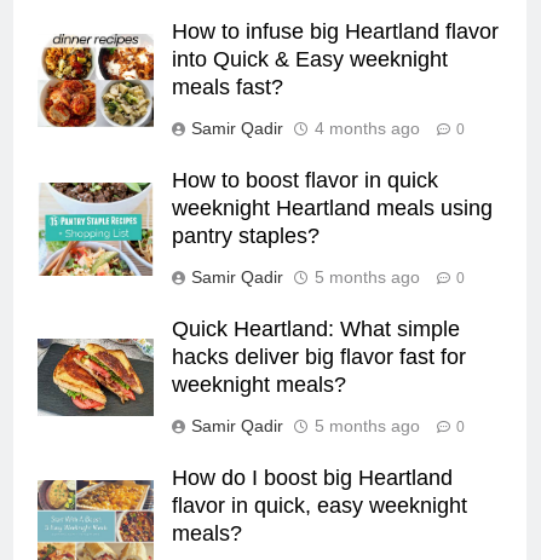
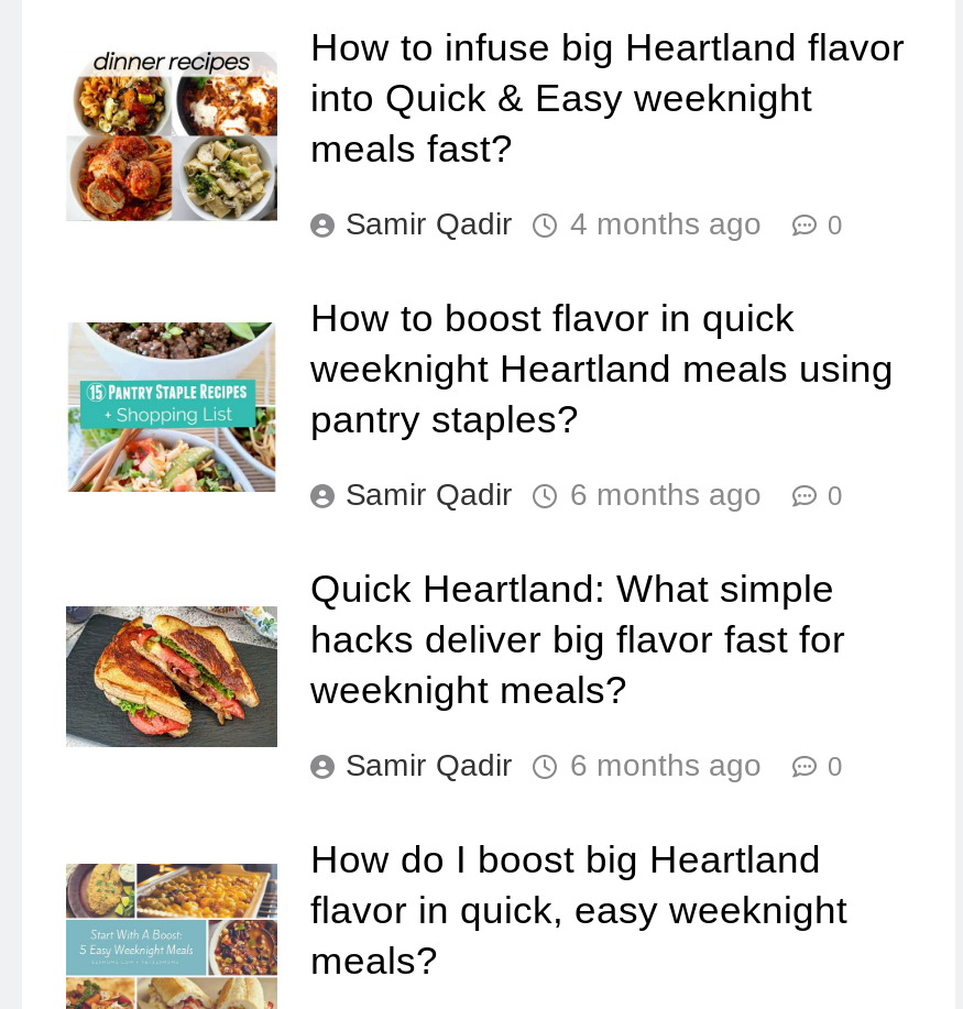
- Samir Qadir 5 months ago
+ Samir Qadir 6 months ago

- Samir Qadir 5 months ago
+ Samir Qadir 6 months ago
